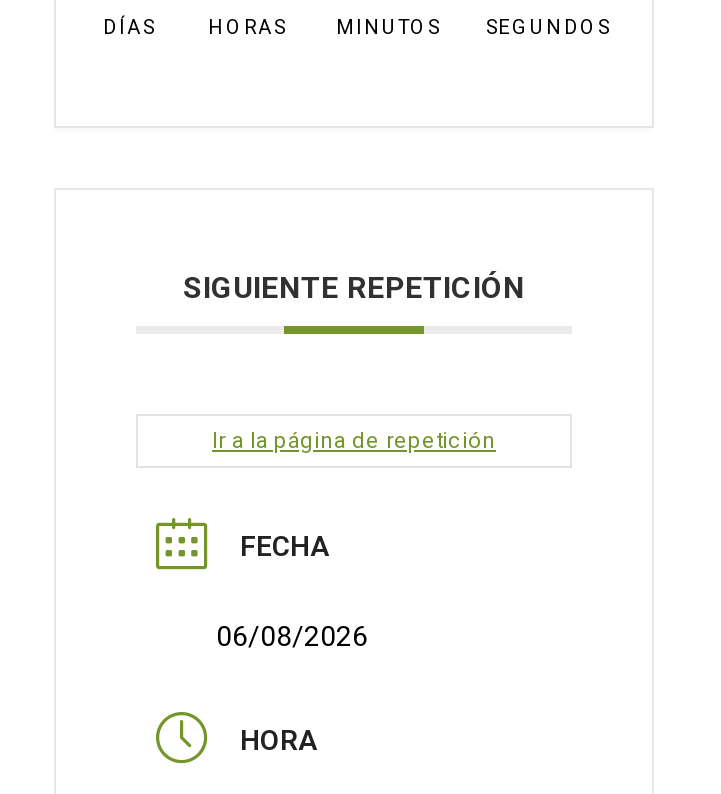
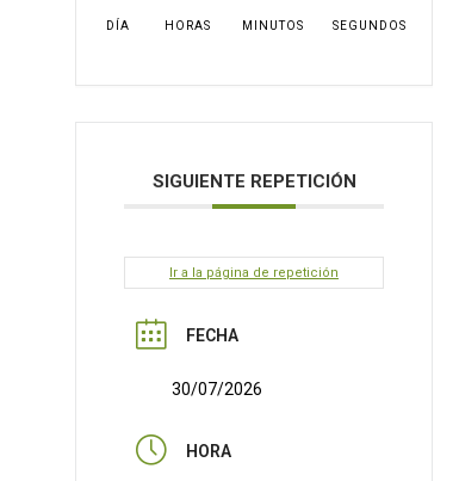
- DÍAS
+ DÍA

- 06/08/2026
+ 30/07/2026
